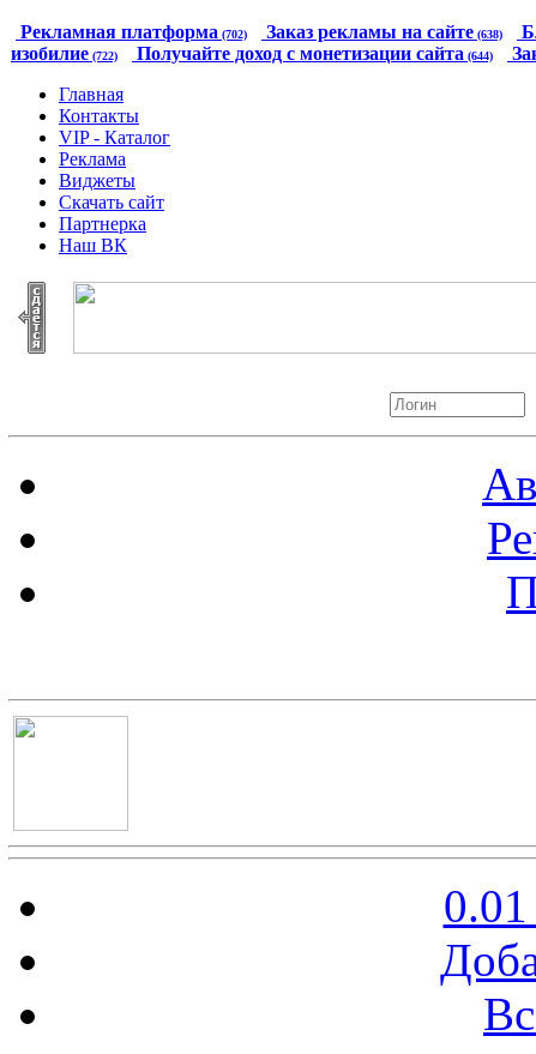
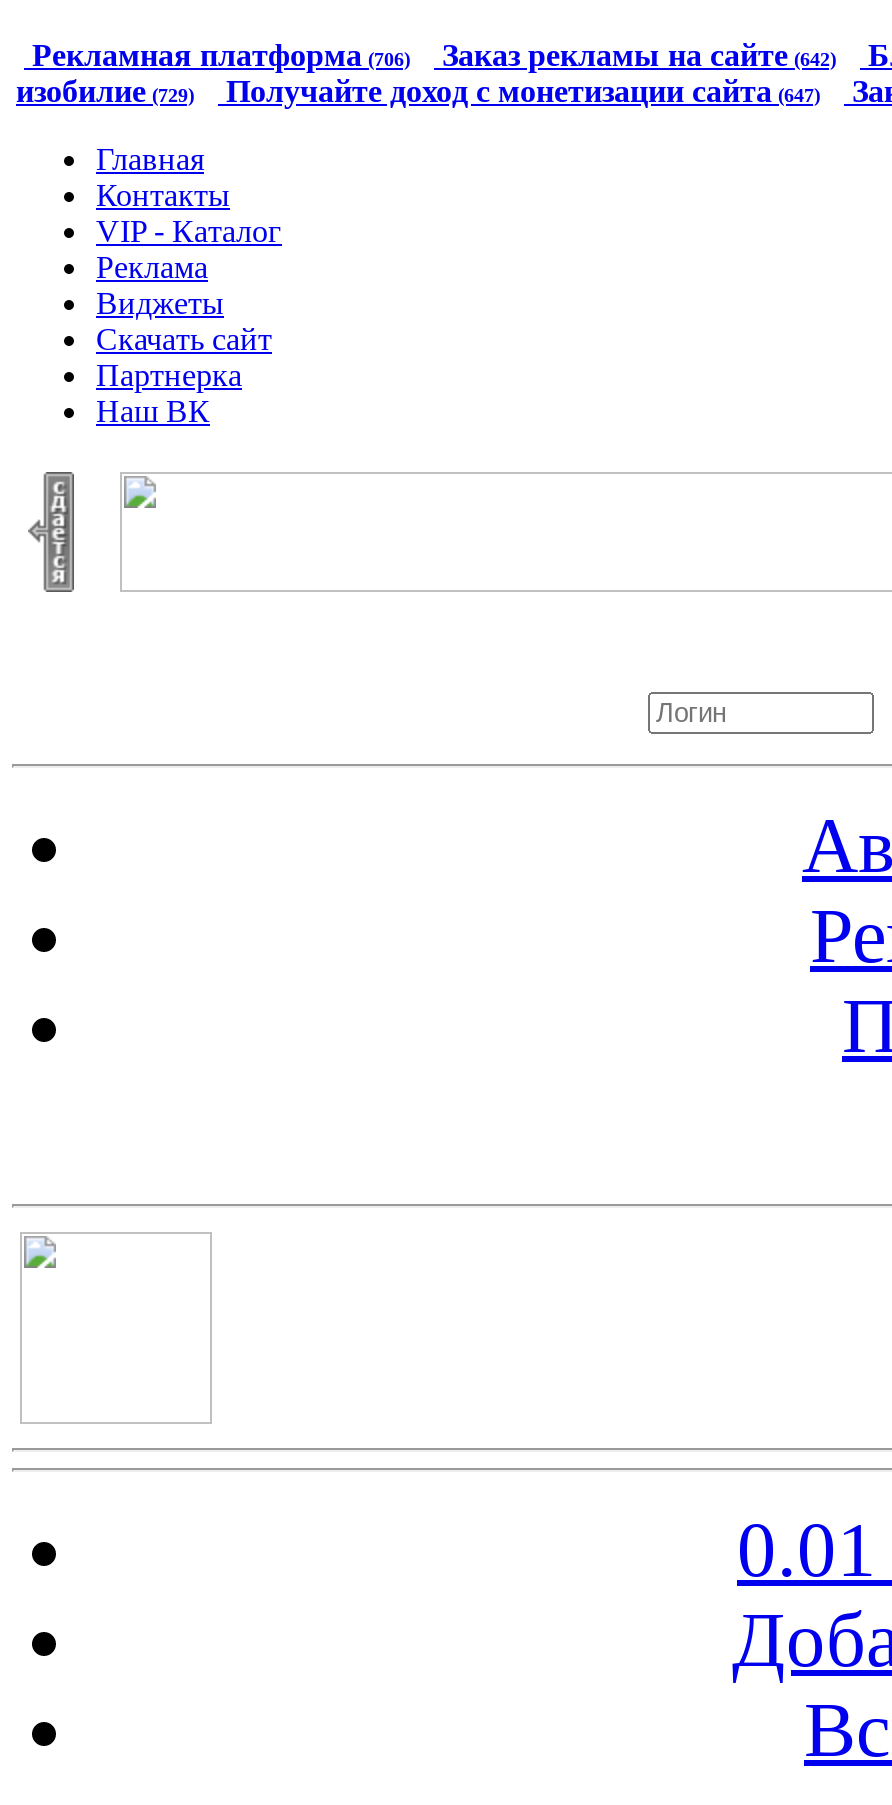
- Рекламная платформа (702)
+ Рекламная платформа (706)

- Заказ рекламы на сайте (638)
+ Заказ рекламы на сайте (642)

- изобилие (722)
+ изобилие (729)

- Получайте доход с монетизации сайта (644)
+ Получайте доход с монетизации сайта (647)
